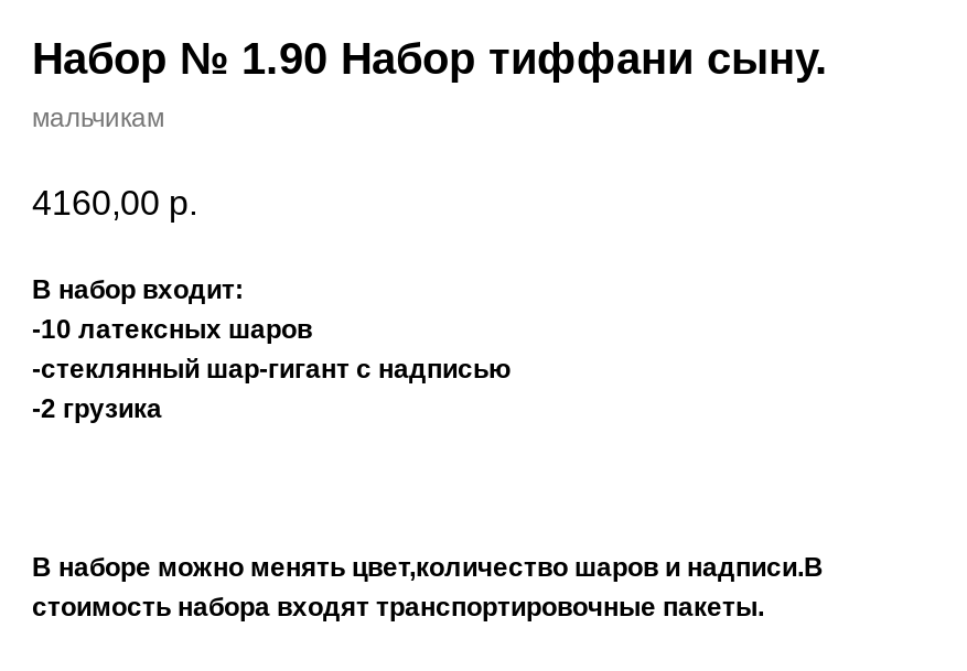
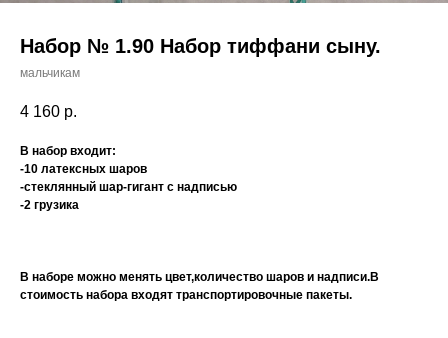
- 4160,00 р.
+ 4 160 р.
